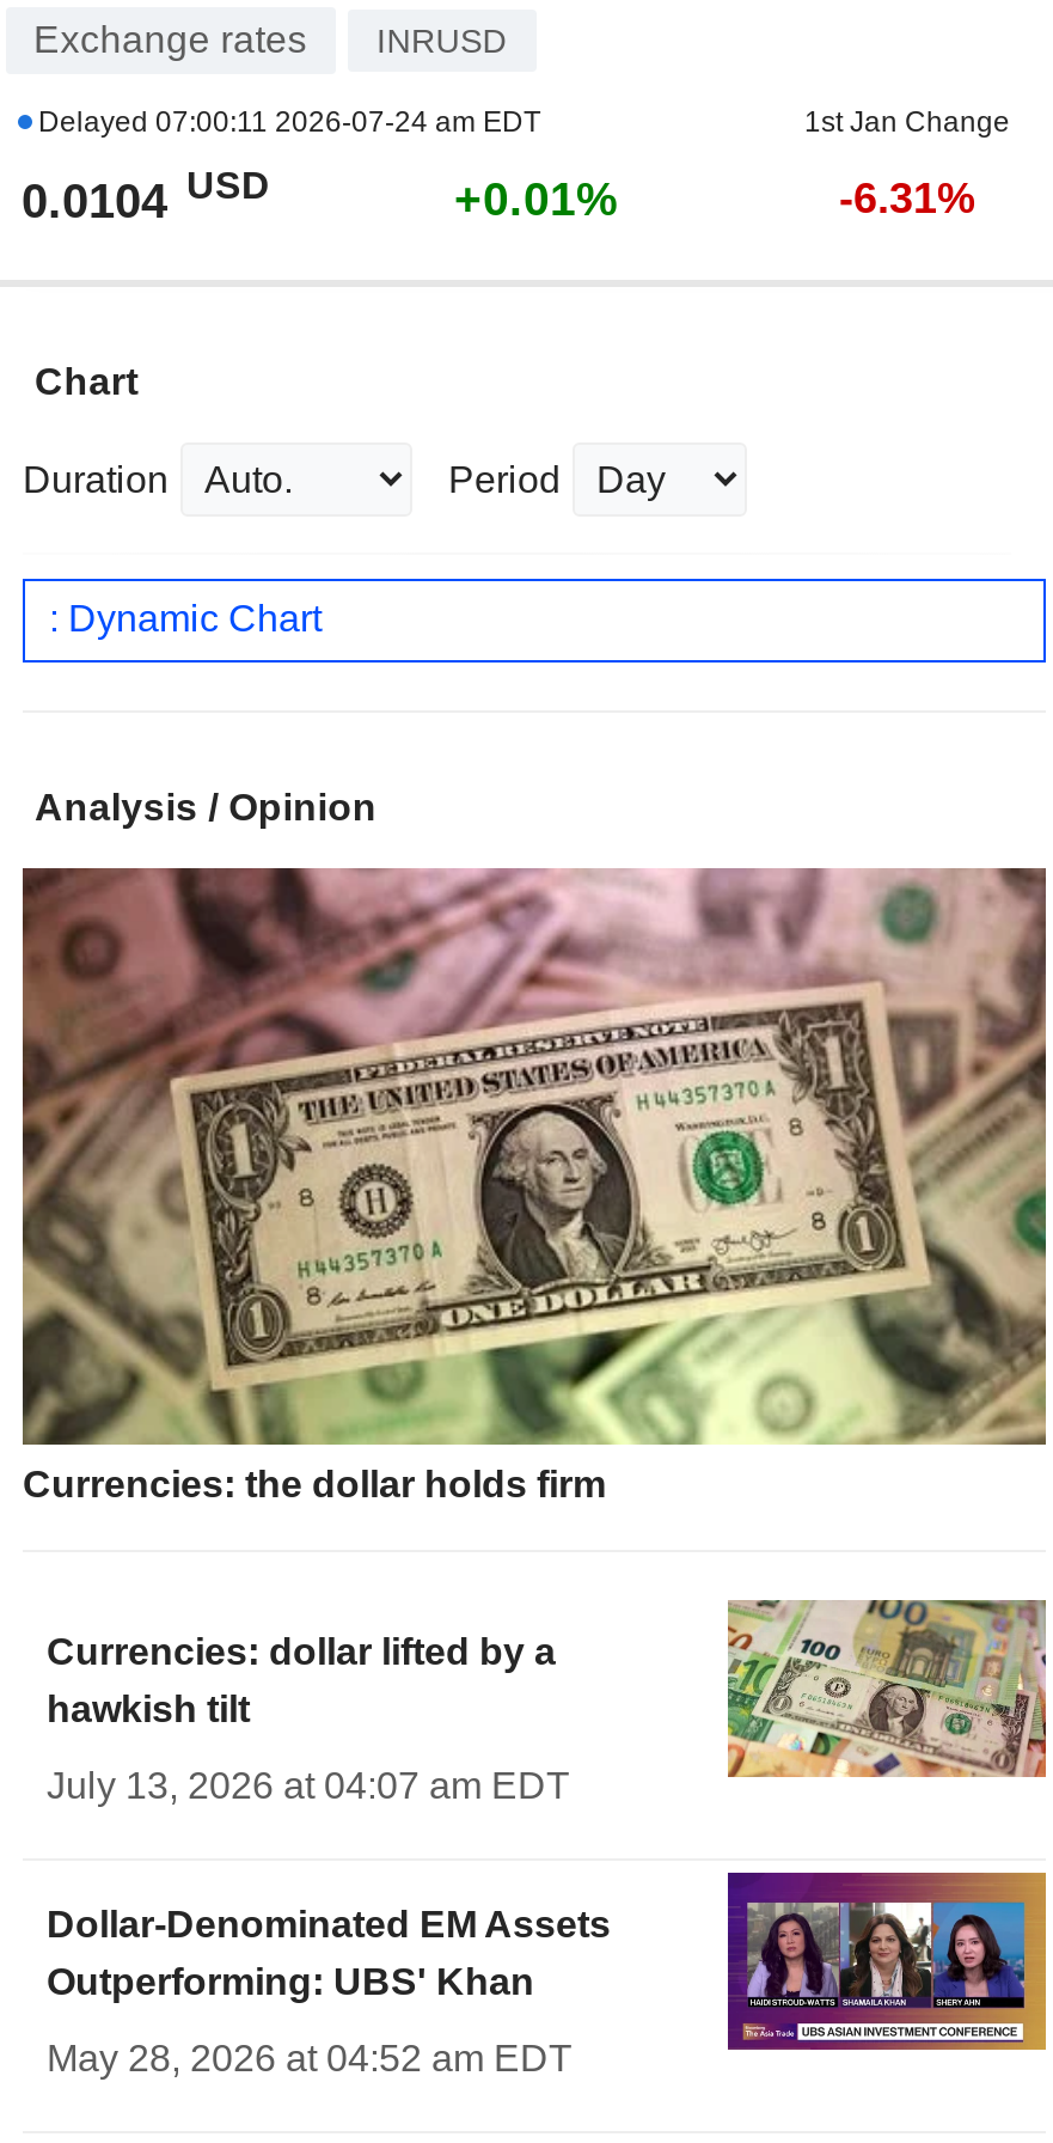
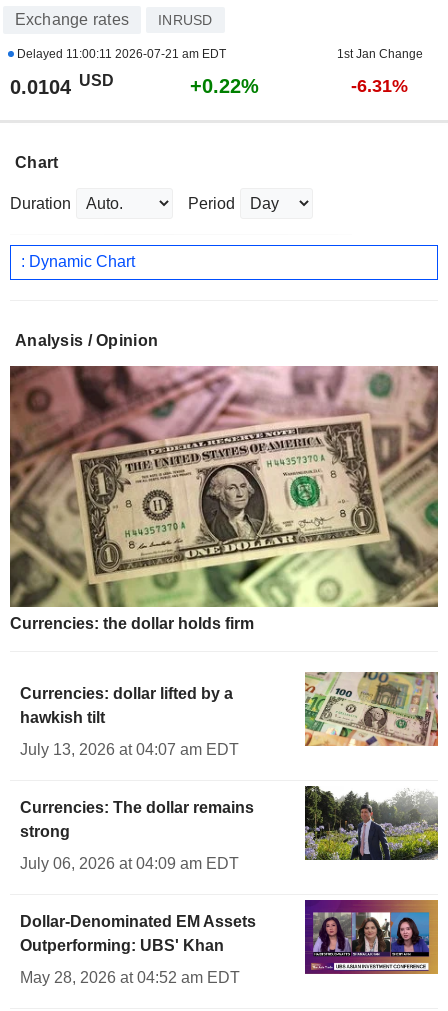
- Delayed 07:00:11 2026-07-24 am EDT
+ Delayed 11:00:11 2026-07-21 am EDT

- +0.01%
+ +0.22%

+ Currencies: The dollar remains
+ strong
+ July 06, 2026 at 04:09 am EDT

+ [image]
